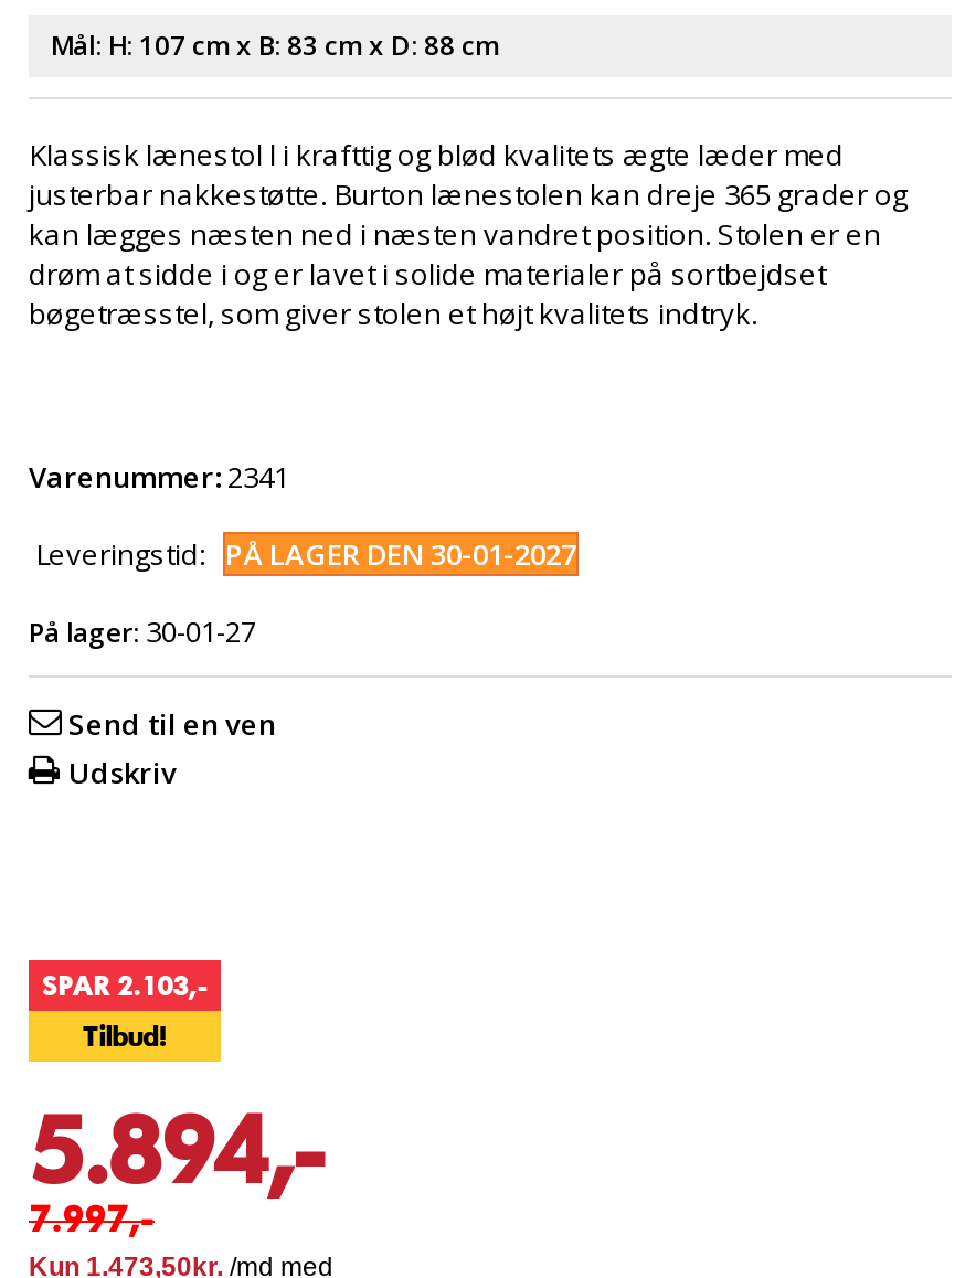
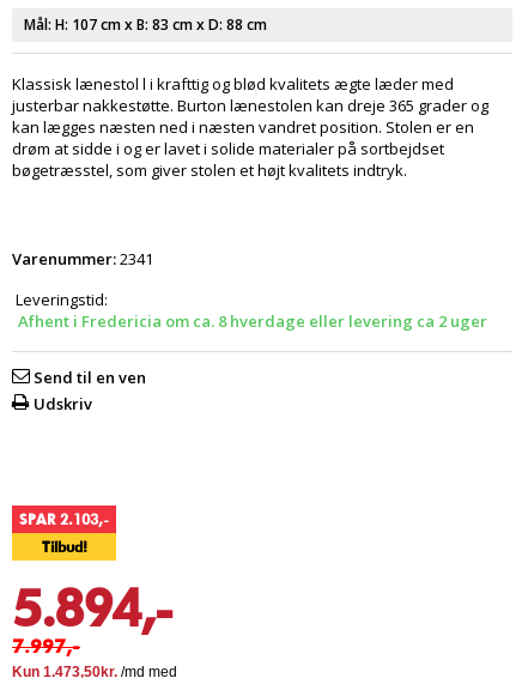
- Leveringstid: PÅ LAGER DEN 30-01-2027
- På lager: 30-01-27
+ Leveringstid:
+ Afhent i Fredericia om ca. 8 hverdage eller levering ca 2 uger
